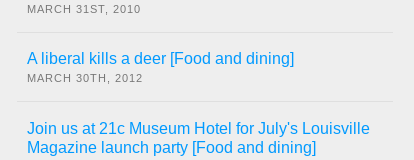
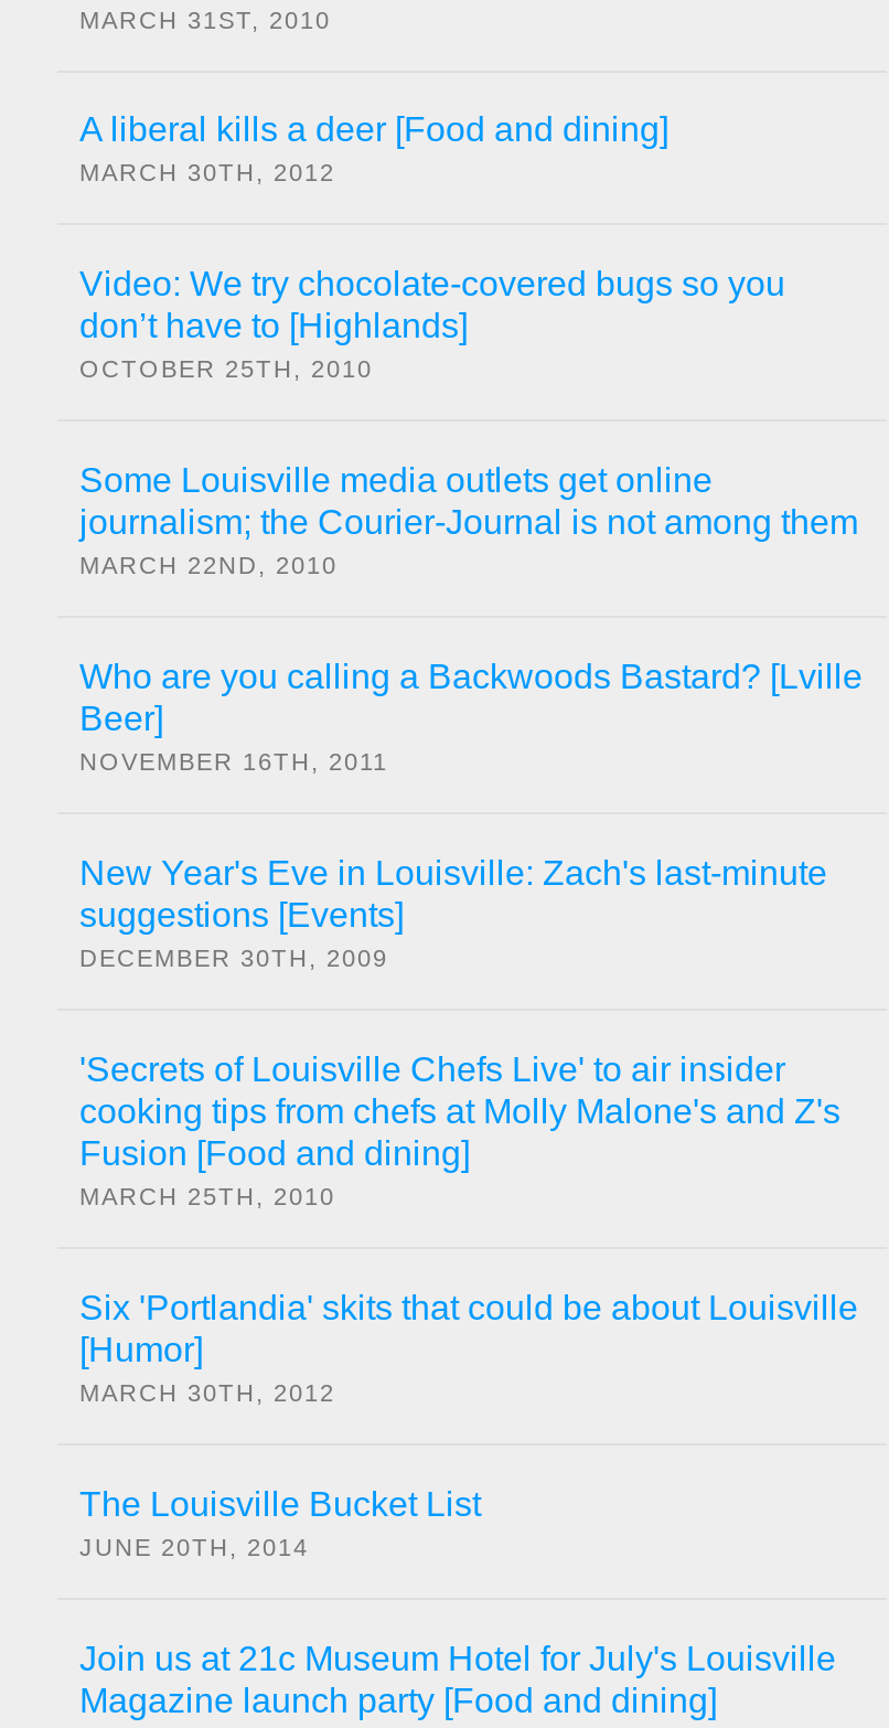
+ Video: We try chocolate-covered bugs so you
+ don’t have to [Highlands]
+ OCTOBER 25TH, 2010
+ Some Louisville media outlets get online
+ journalism; the Courier-Journal is not among them
+ MARCH 22ND, 2010
+ Who are you calling a Backwoods Bastard? [Lville
+ Beer]
+ NOVEMBER 16TH, 2011
+ New Year's Eve in Louisville: Zach's last-minute
+ suggestions [Events]
+ DECEMBER 30TH, 2009
+ 'Secrets of Louisville Chefs Live' to air insider
+ cooking tips from chefs at Molly Malone's and Z's
+ Fusion [Food and dining]
+ MARCH 25TH, 2010
+ Six 'Portlandia' skits that could be about Louisville
+ [Humor]
+ MARCH 30TH, 2012
+ The Louisville Bucket List
+ JUNE 20TH, 2014
